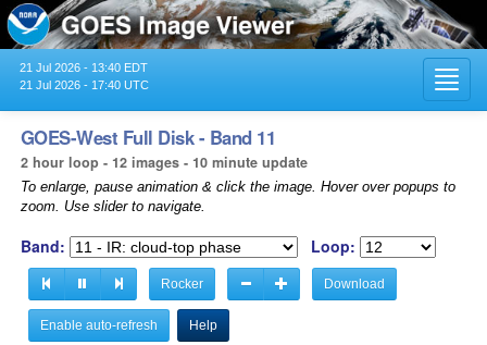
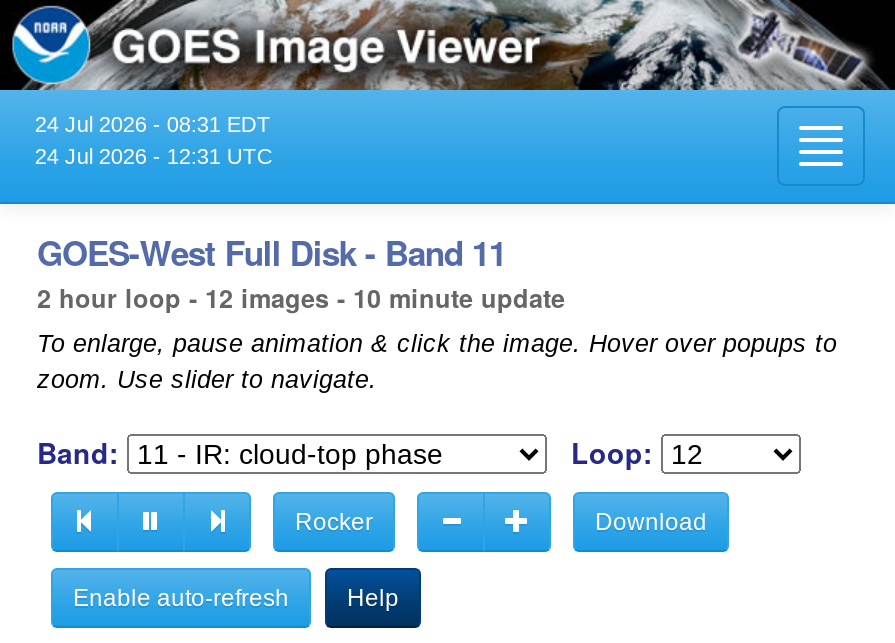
- 21 Jul 2026 - 13:40 EDT
+ 24 Jul 2026 - 08:31 EDT

- 21 Jul 2026 - 17:40 UTC
+ 24 Jul 2026 - 12:31 UTC
